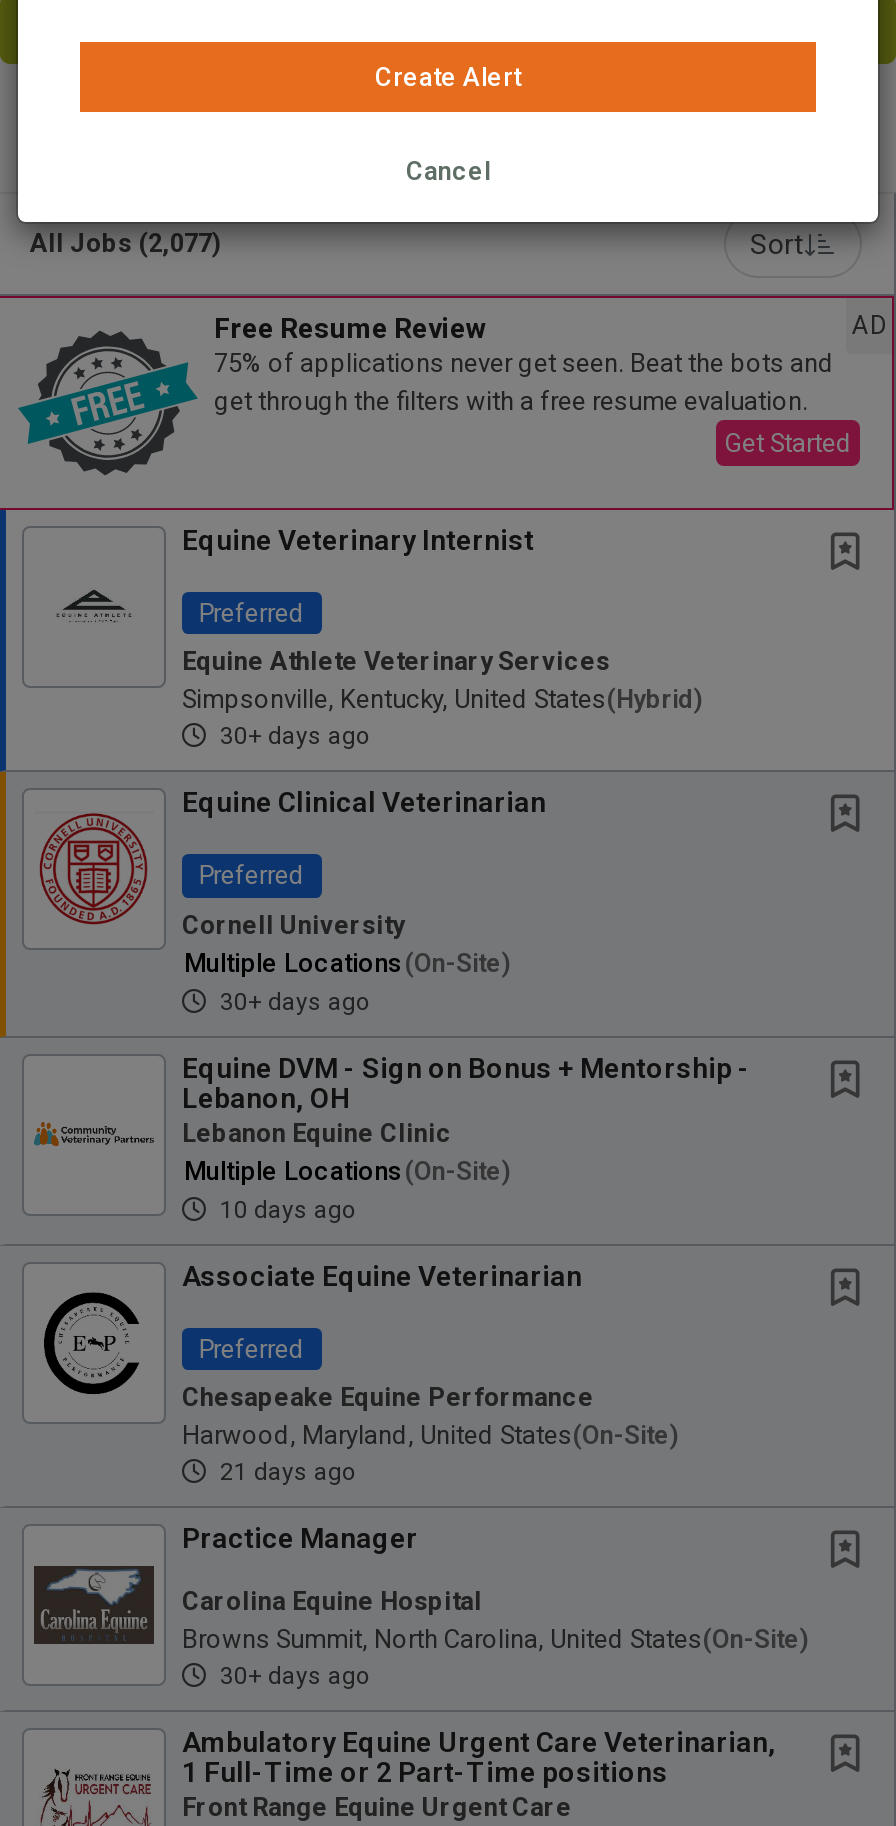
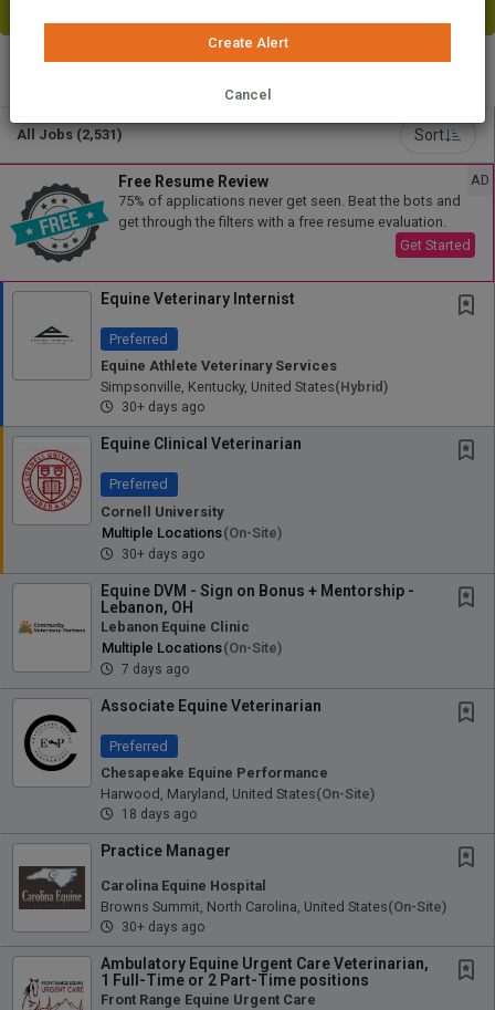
- All Jobs (2,077)
+ All Jobs (2,531)

- 10 days ago
+ 7 days ago

- 21 days ago
+ 18 days ago
